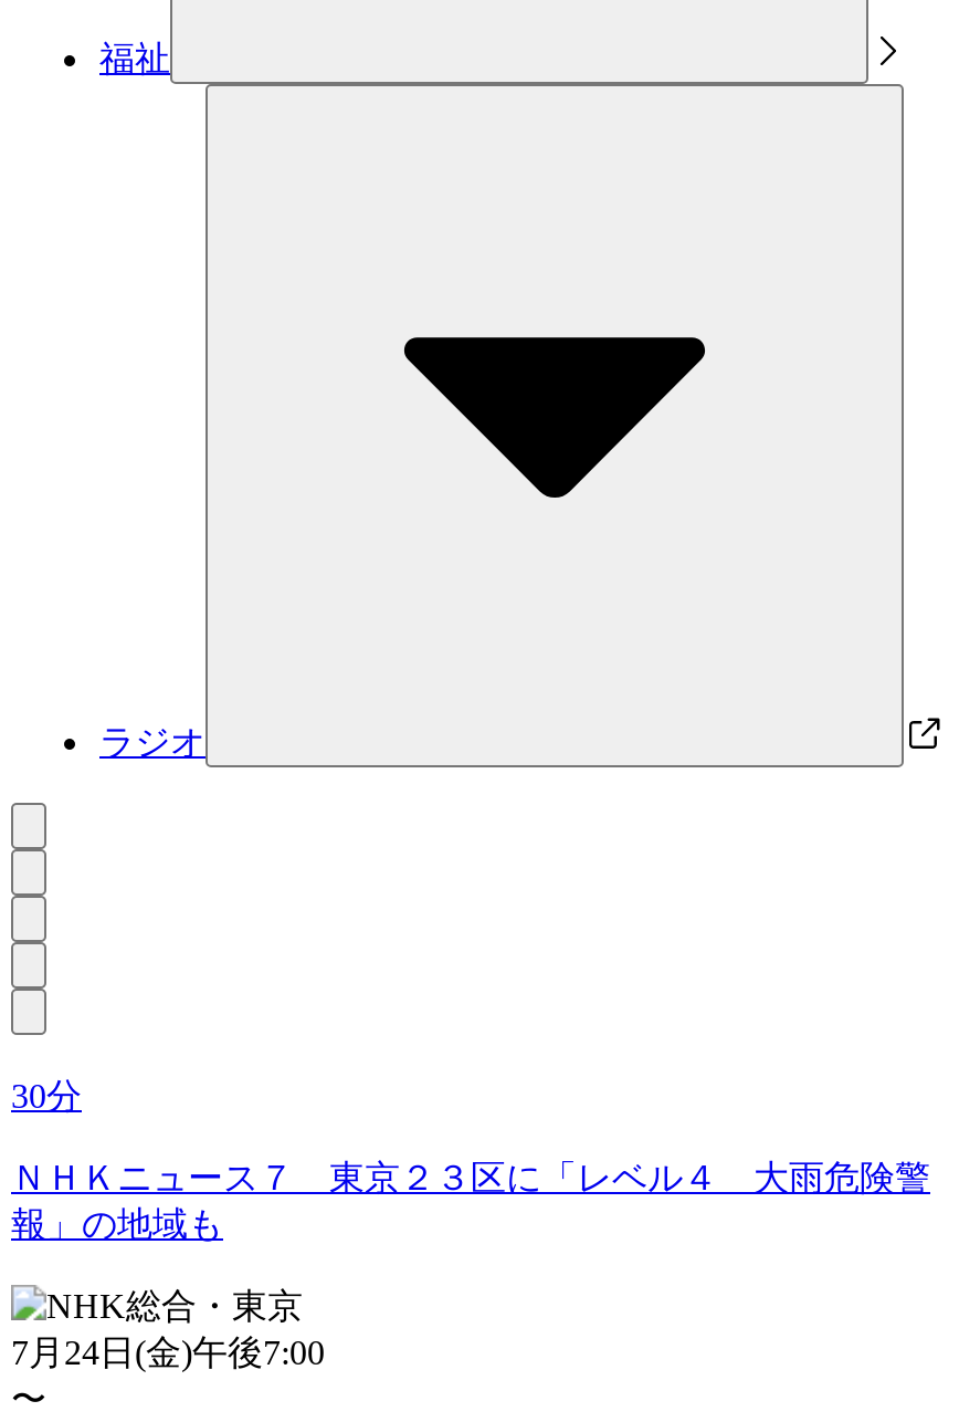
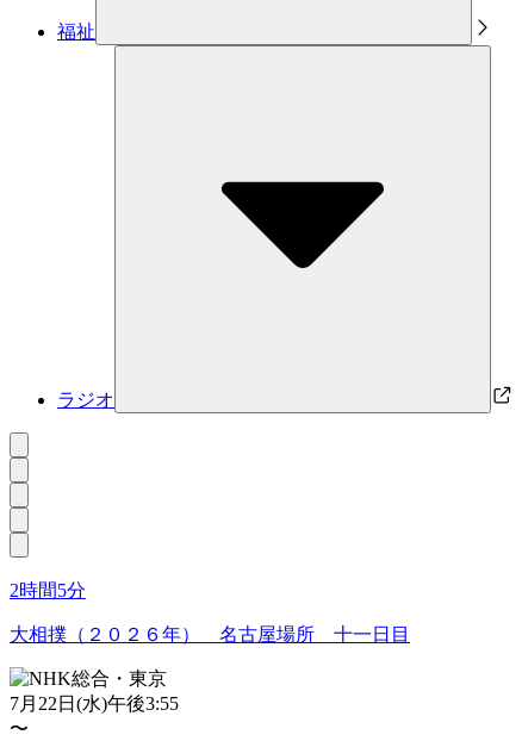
- 30分
+ 2時間5分

- ＮＨＫニュース７ 東京２３区に「レベル４ 大雨危険警
- 報」の地域も
+ 大相撲（２０２６年） 名古屋場所 十一日目

- 7月24日(金)午後7:00
+ 7月22日(水)午後3:55
